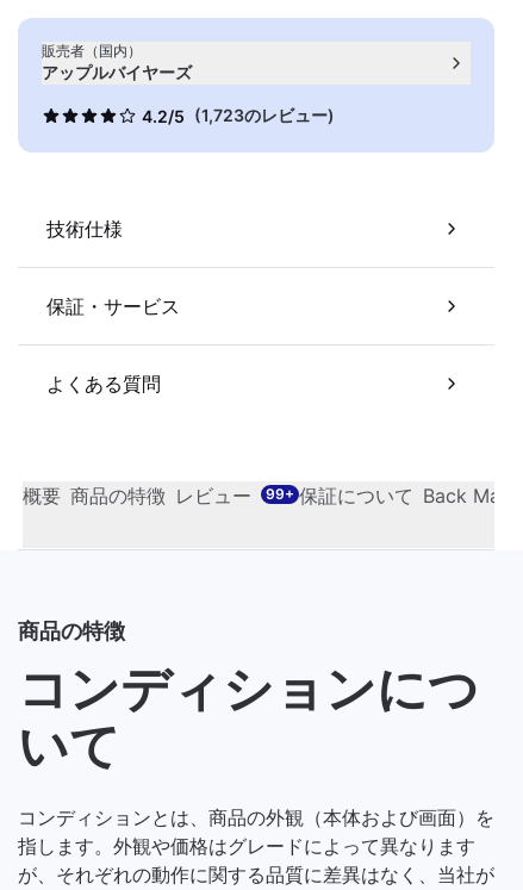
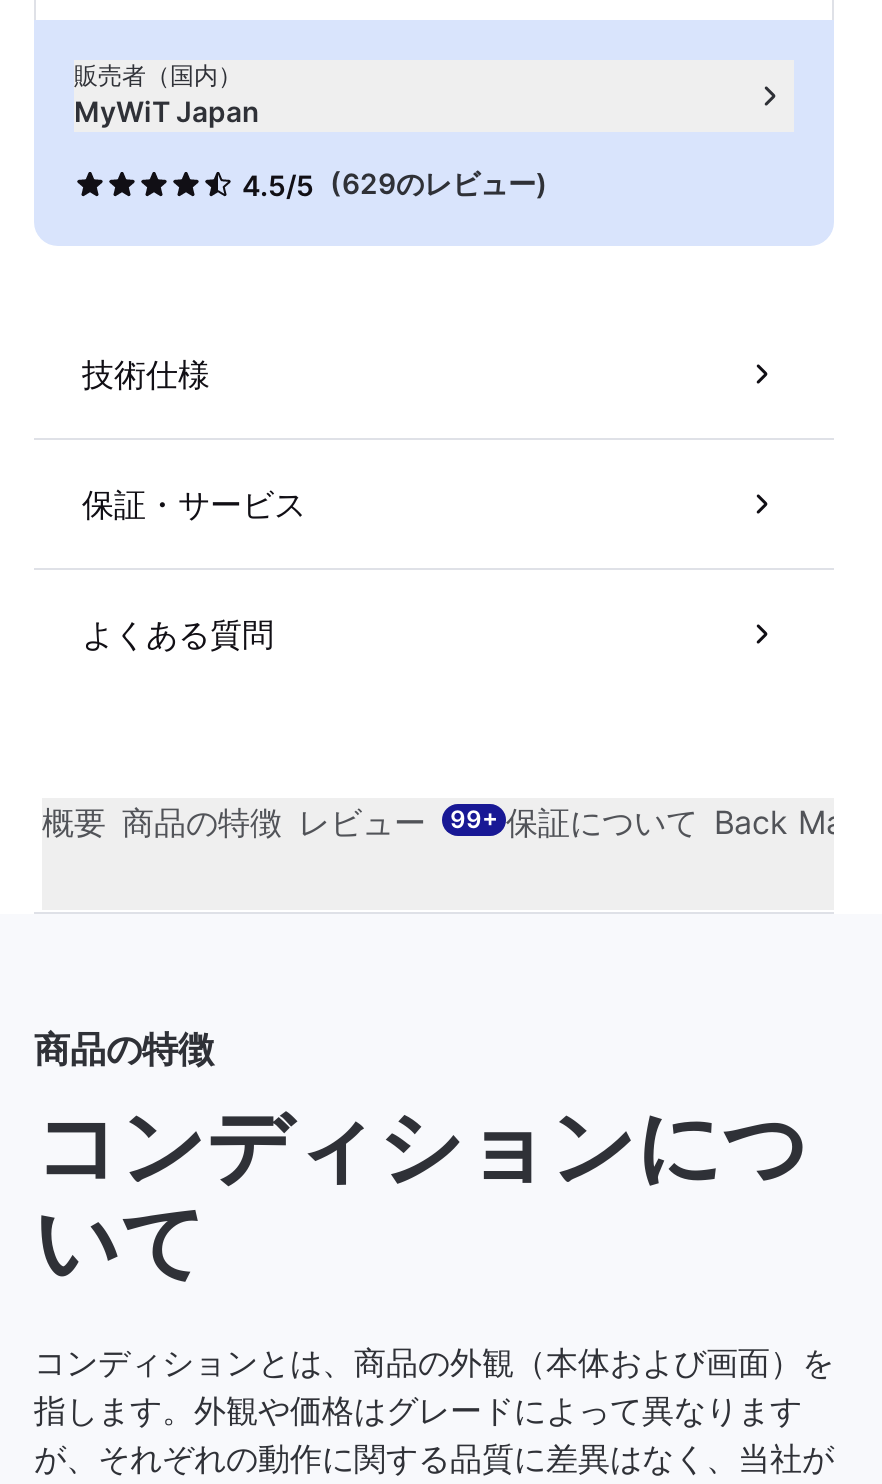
- アップルバイヤーズ
+ MyWiT Japan

- 4.2/5 (1,723のレビュー)
+ 4.5/5 (629のレビュー)
